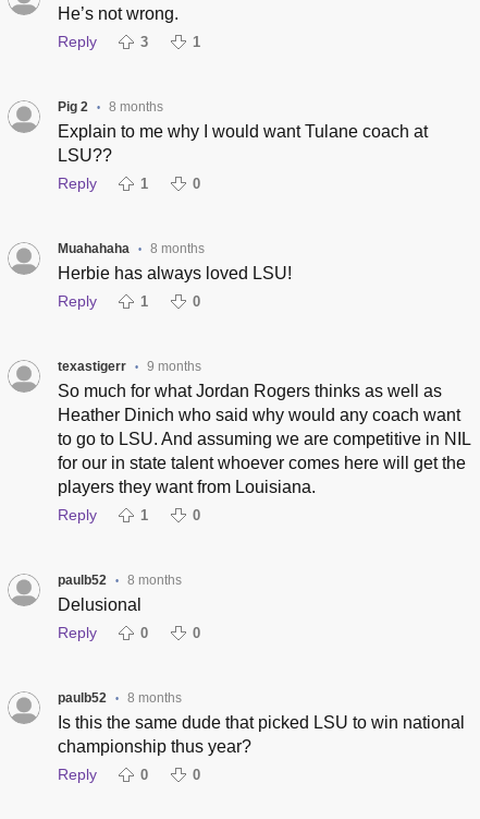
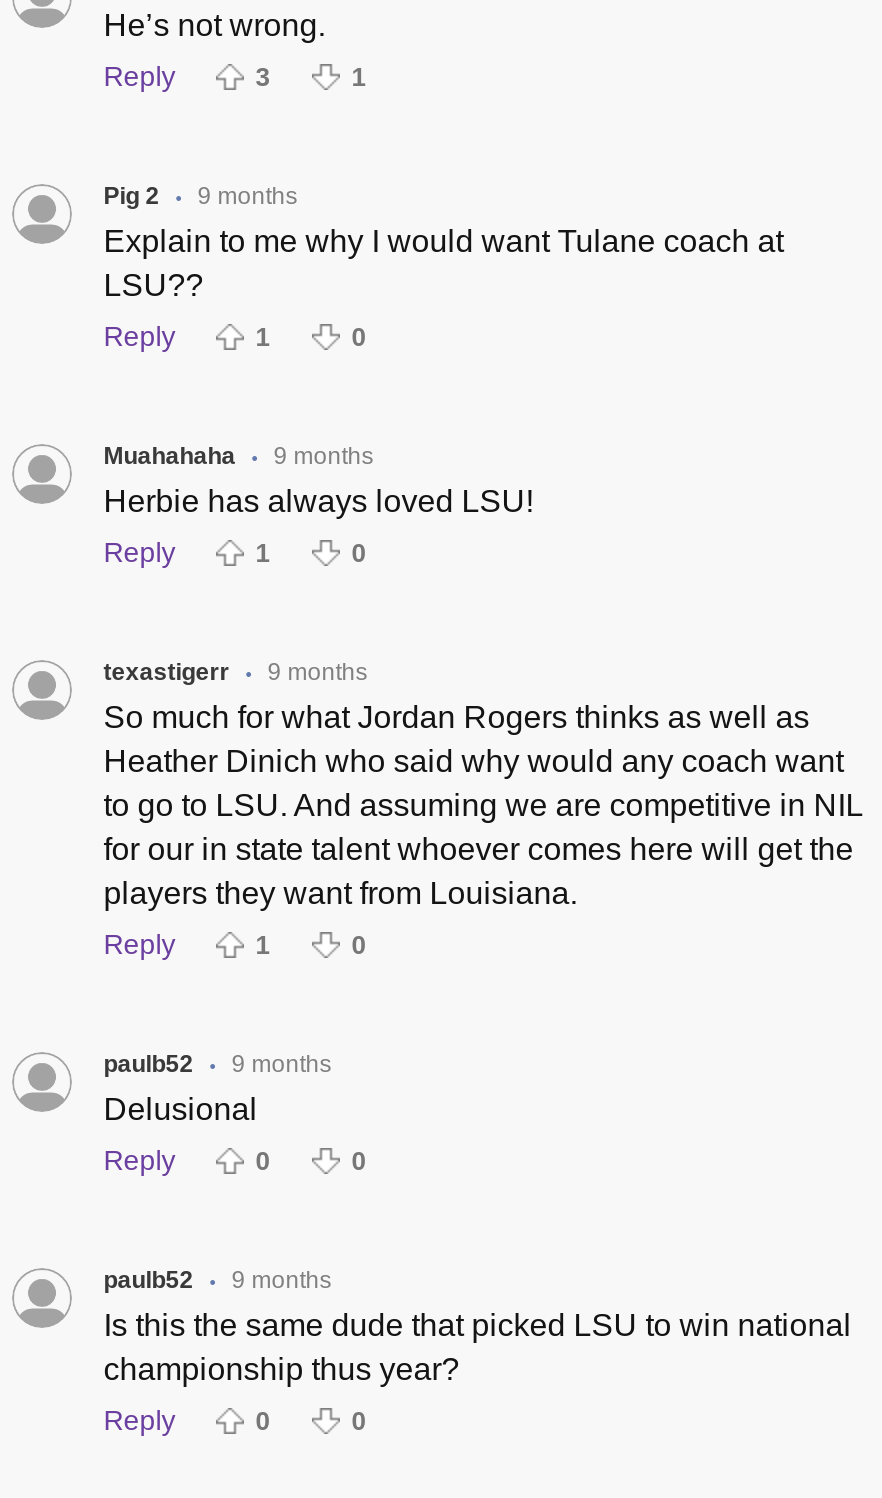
- 8 months
+ 9 months

- 8 months
+ 9 months

- 8 months
+ 9 months

- 8 months
+ 9 months
